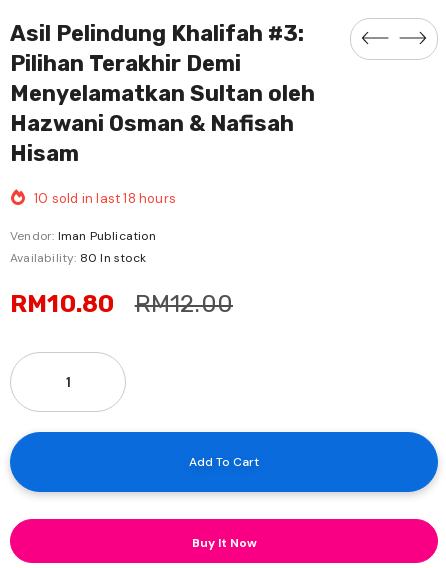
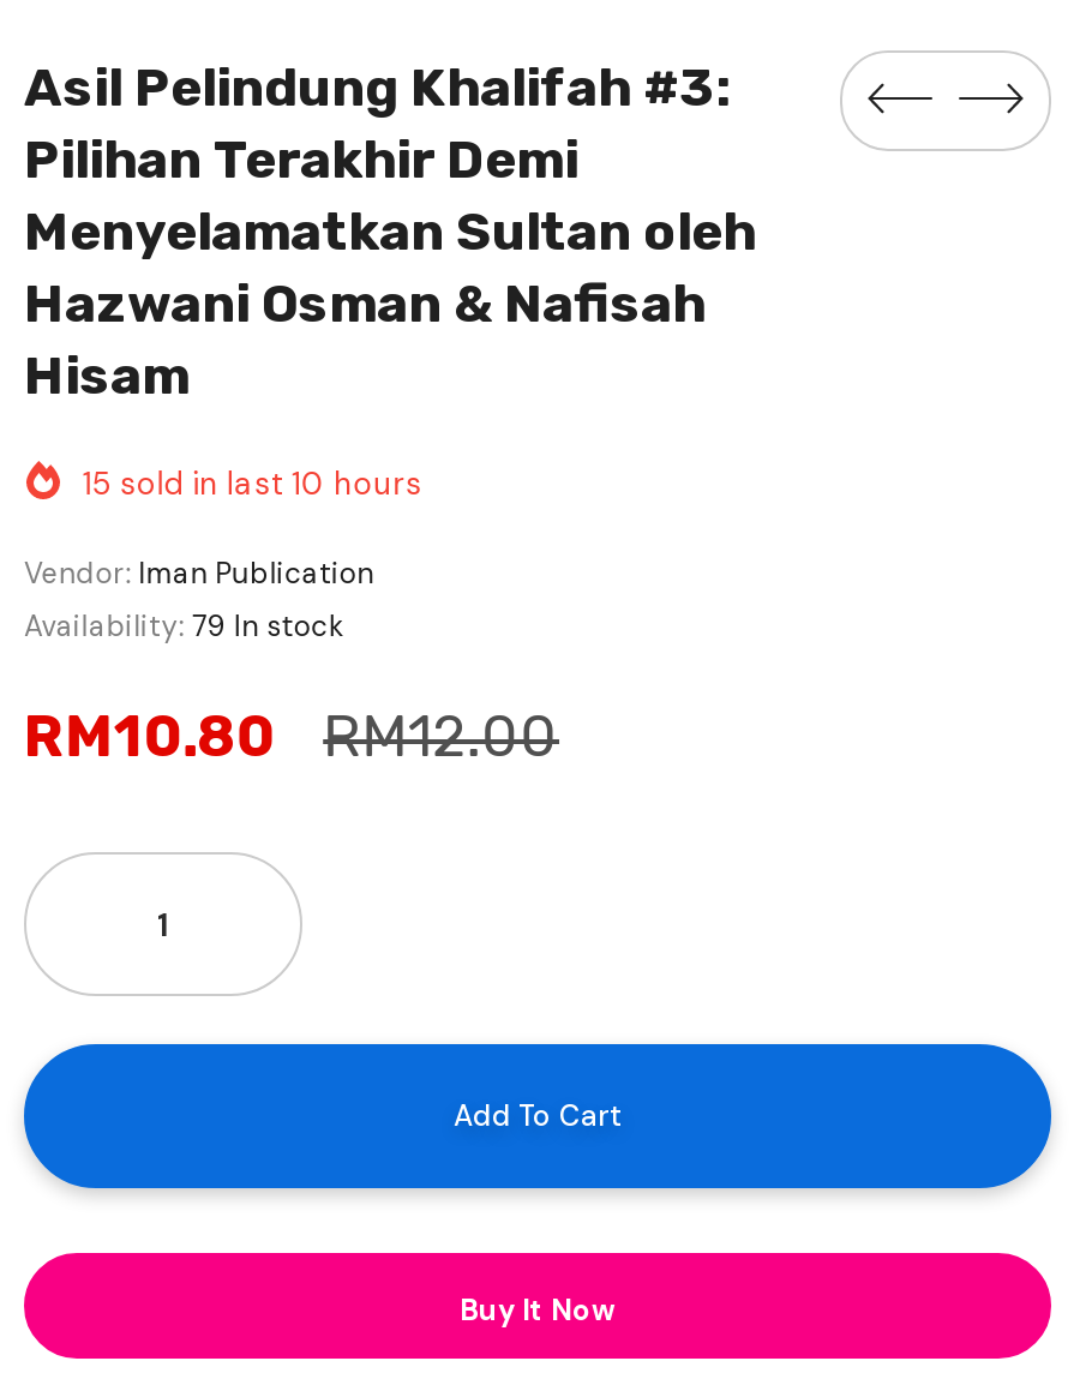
- 10 sold in last 18 hours
+ 15 sold in last 10 hours

- Availability: 80 In stock
+ Availability: 79 In stock
